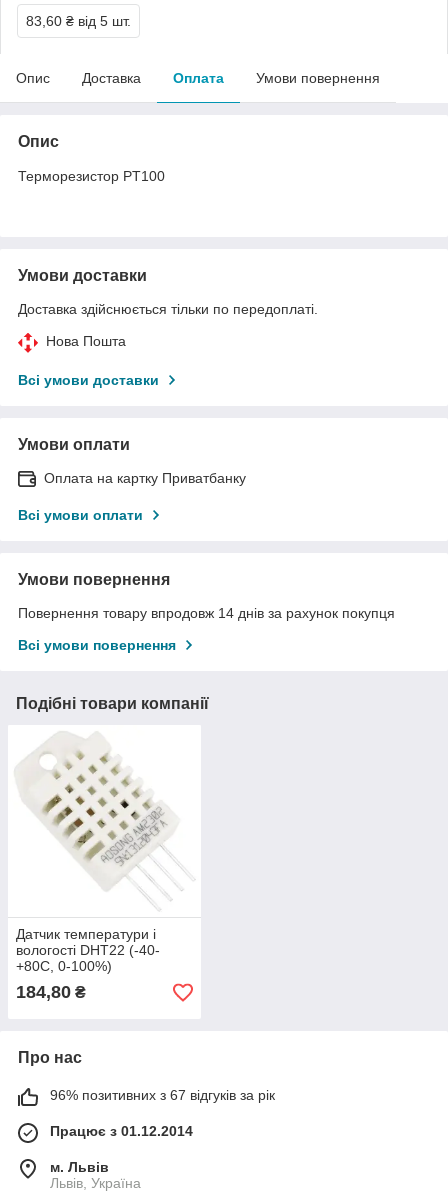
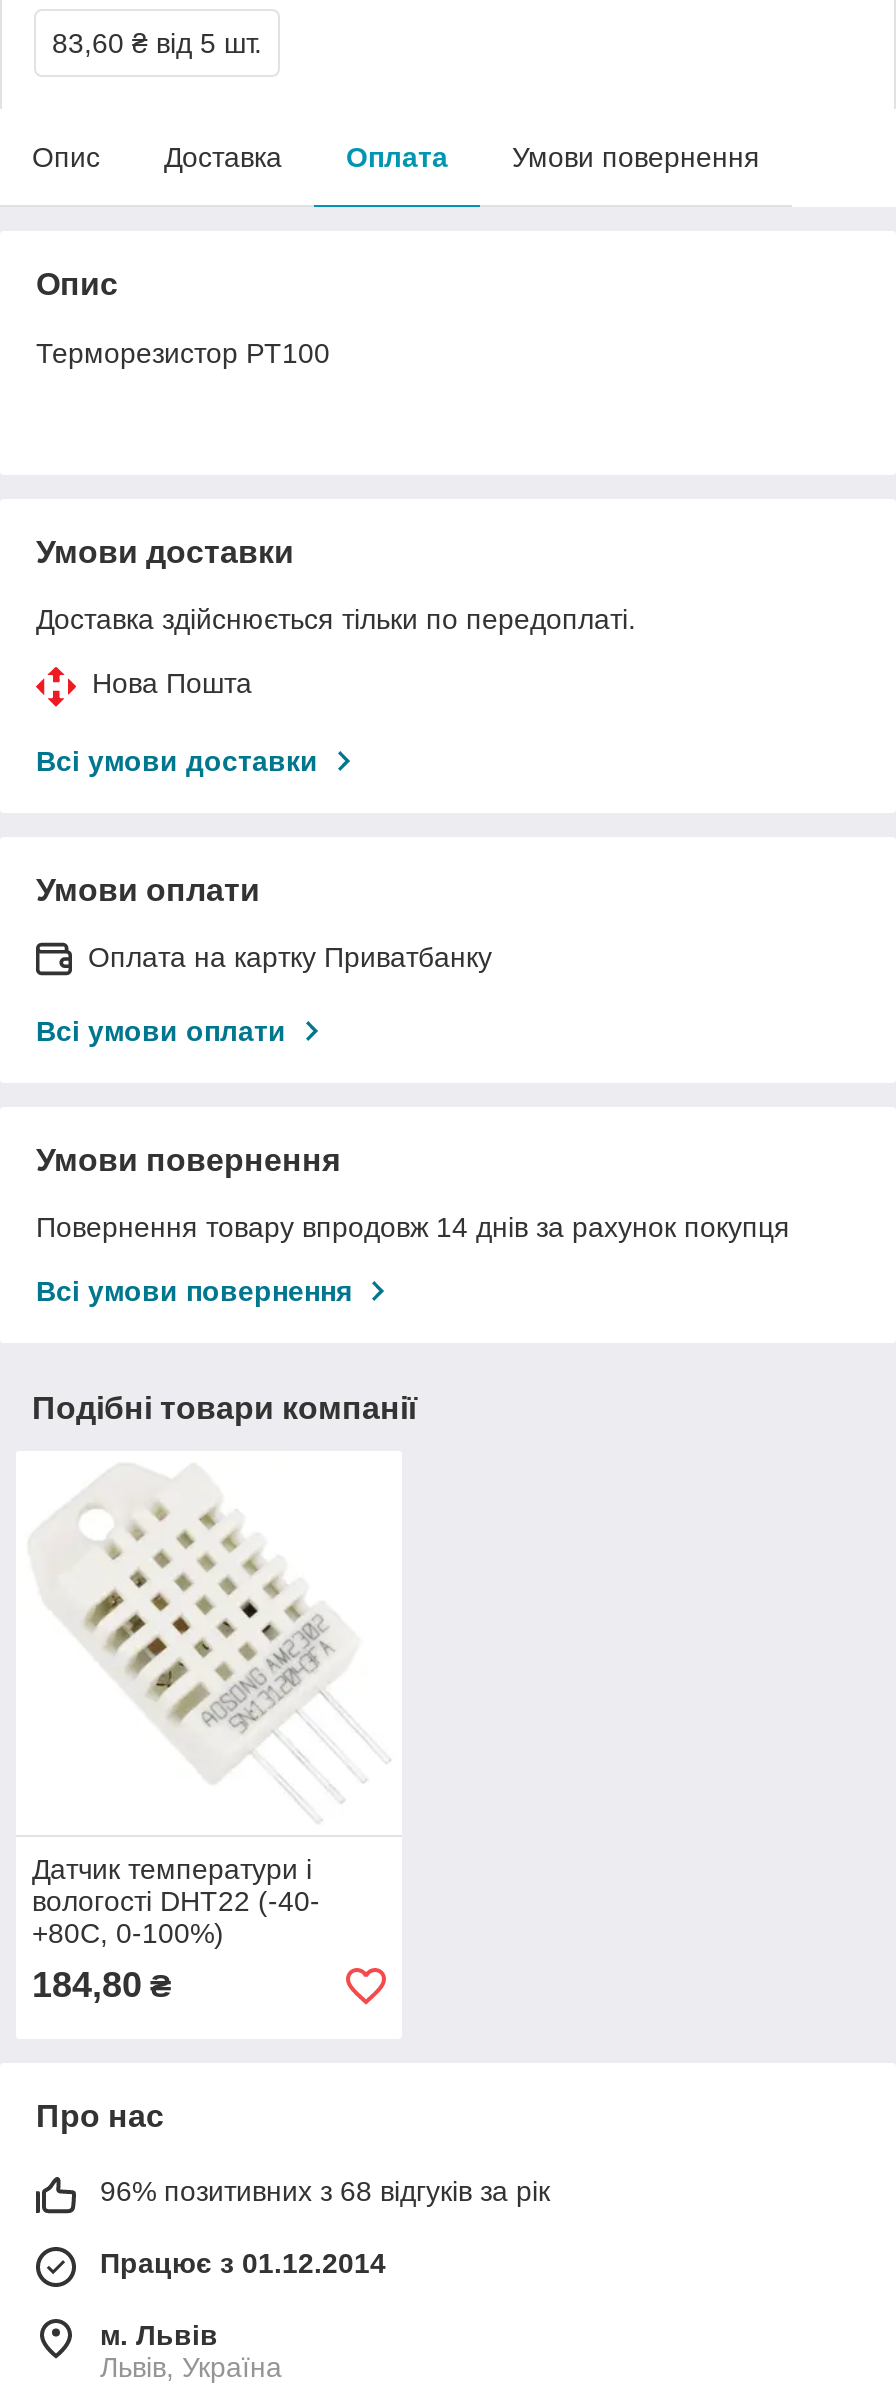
- 96% позитивних з 67 відгуків за рік
+ 96% позитивних з 68 відгуків за рік
